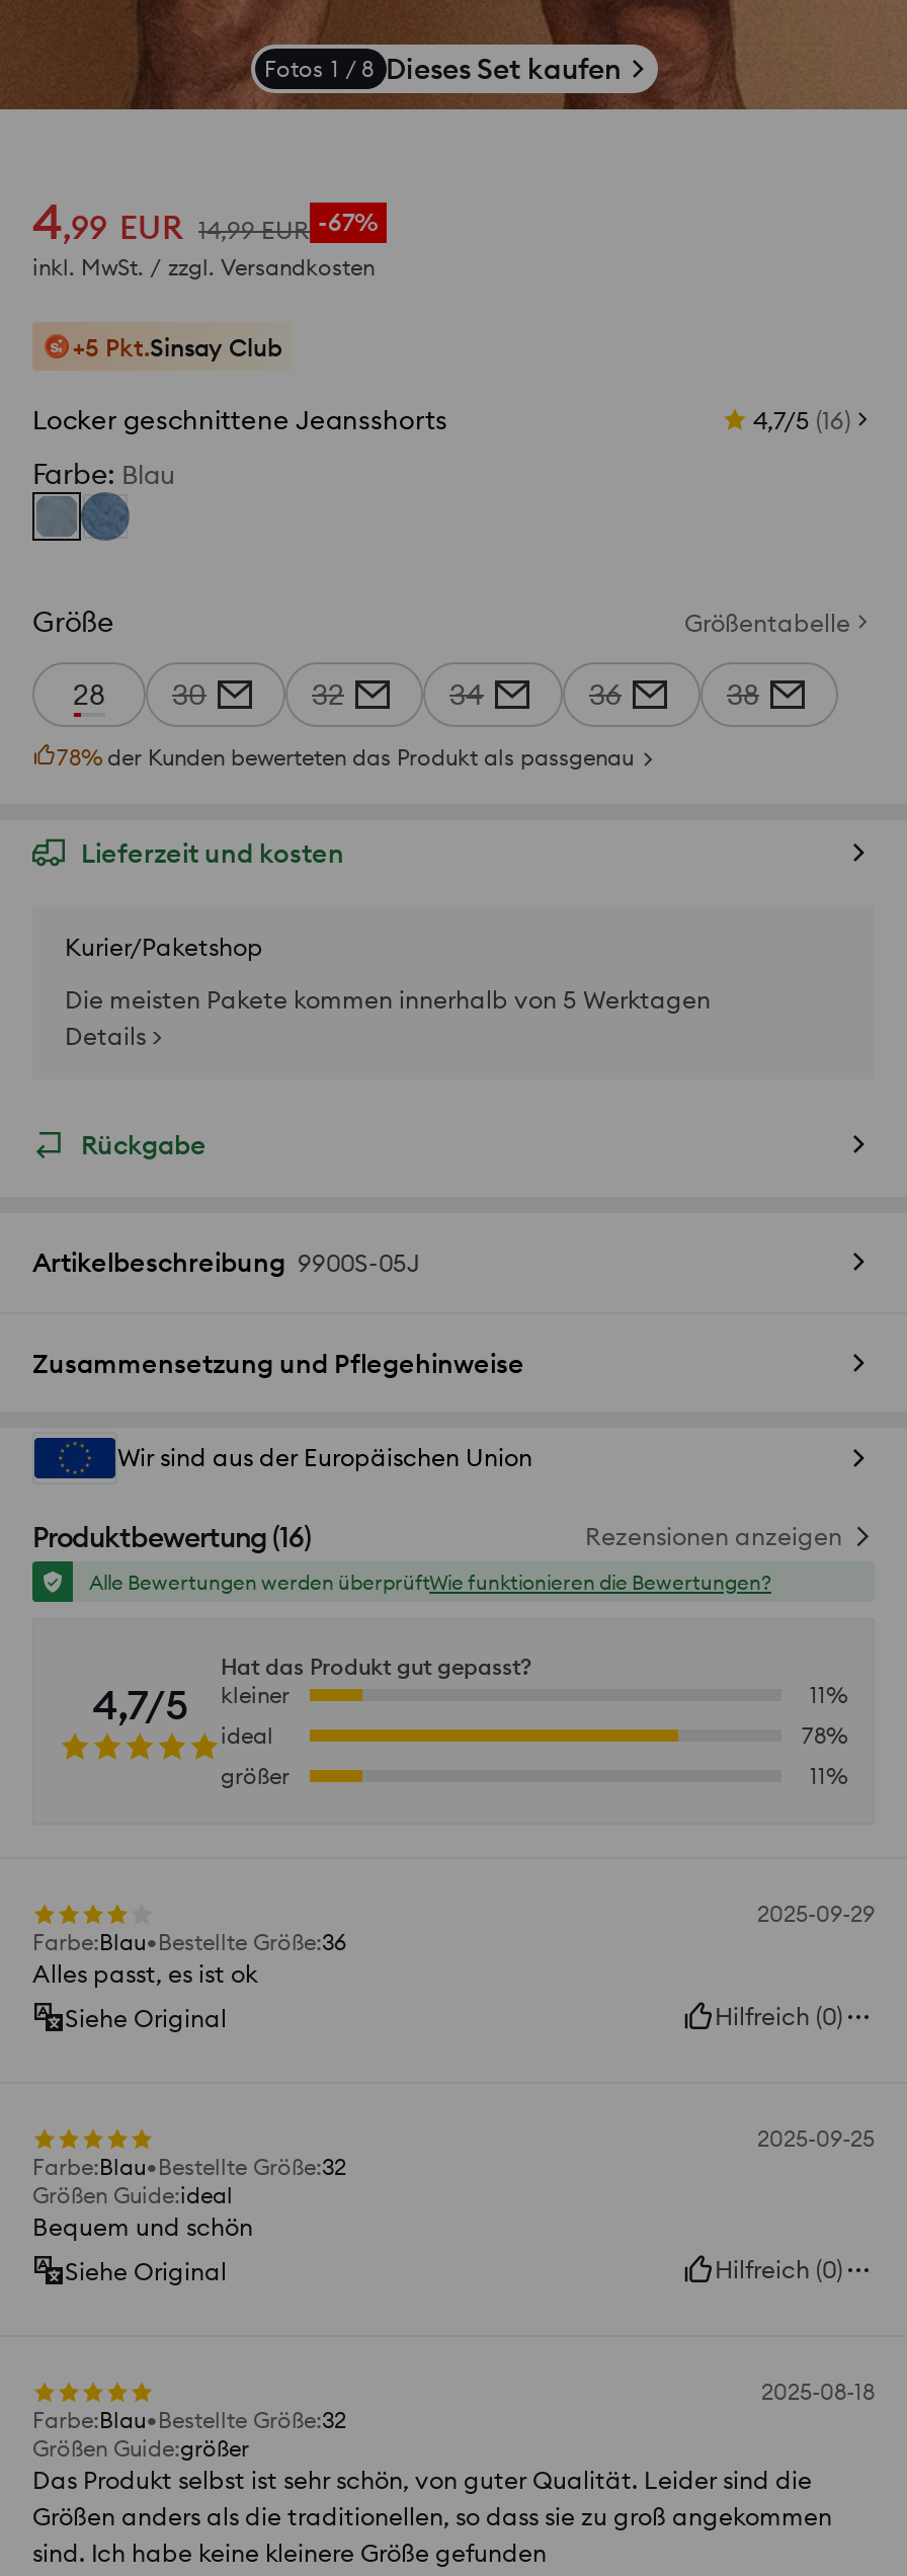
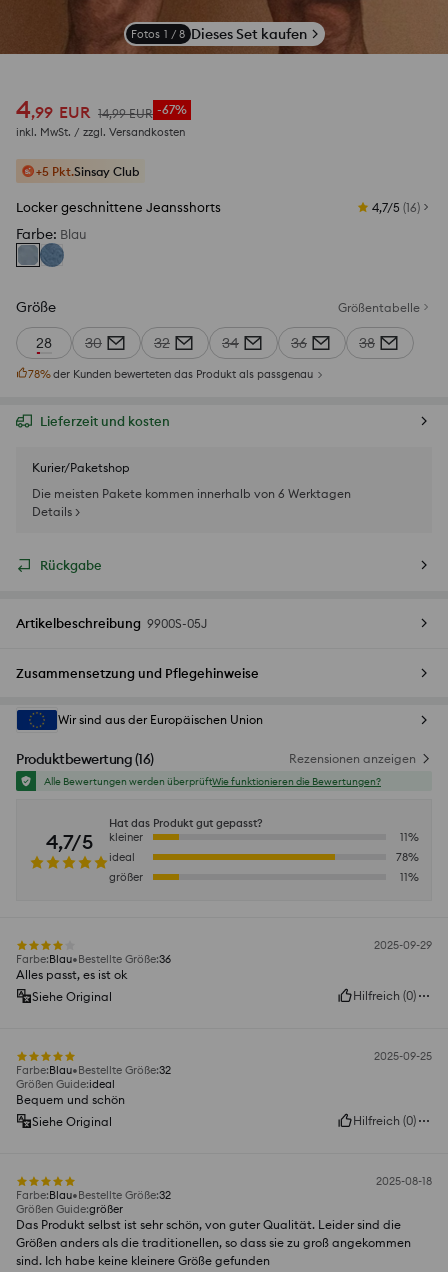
- Die meisten Pakete kommen innerhalb von 5 Werktagen
+ Die meisten Pakete kommen innerhalb von 6 Werktagen
